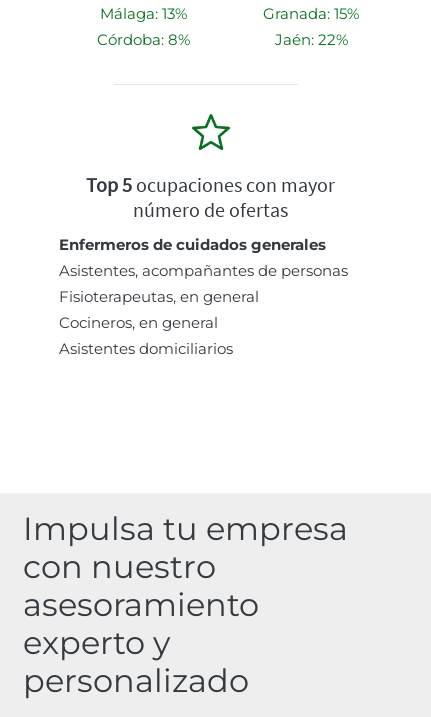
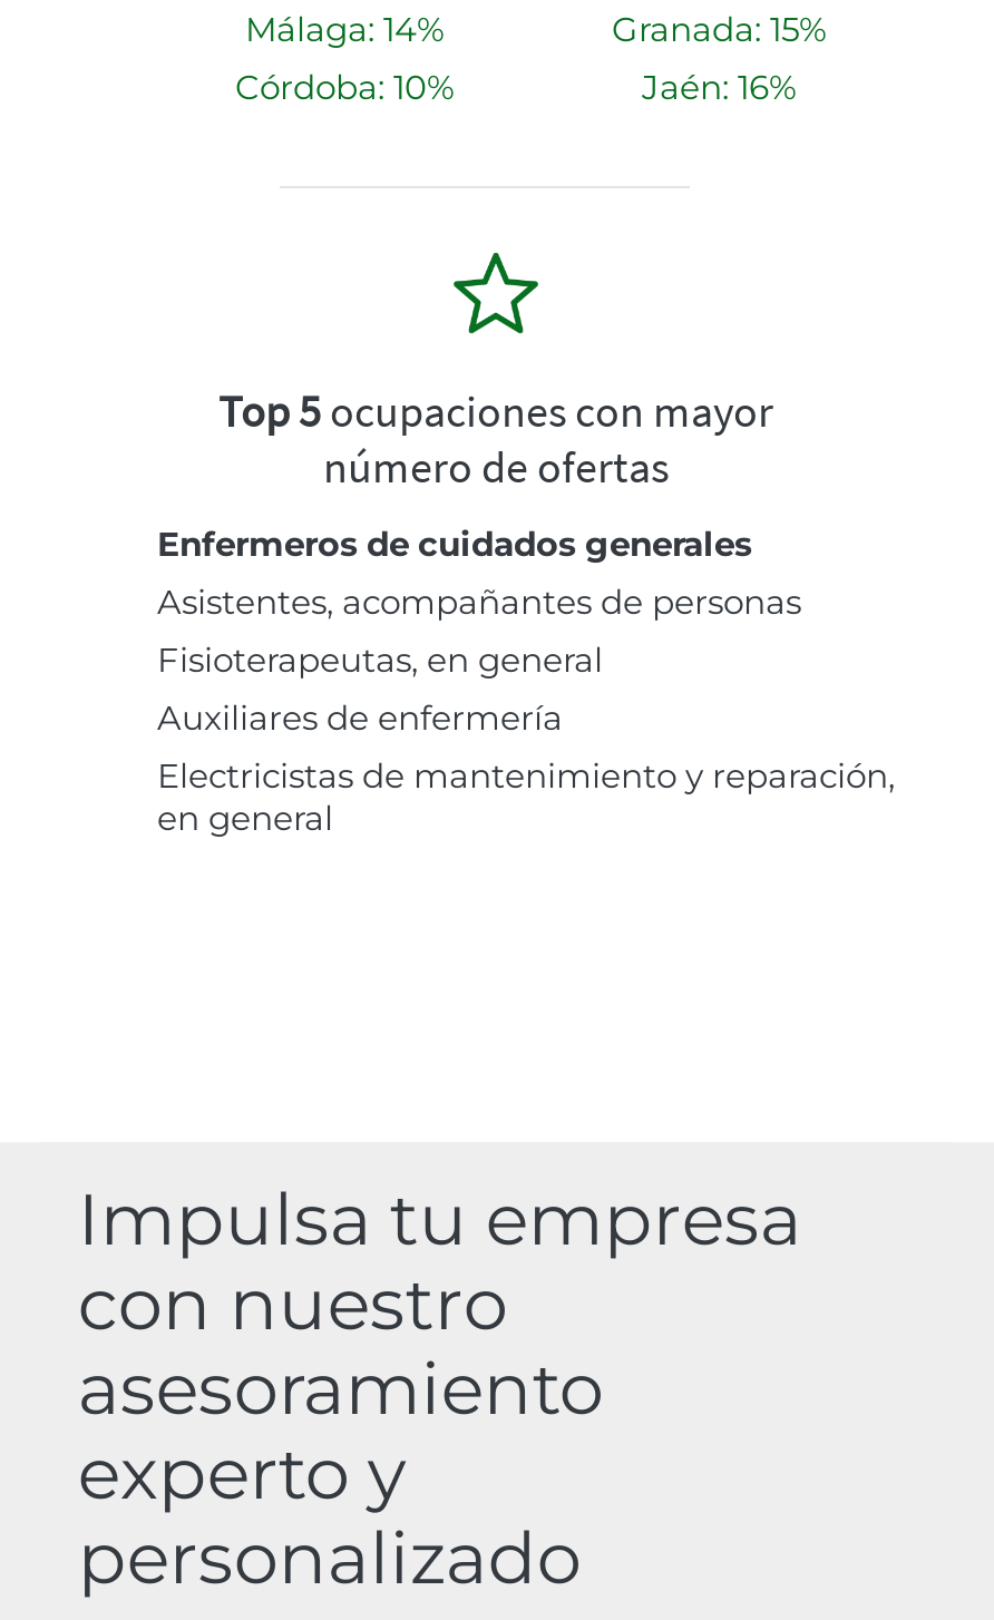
- Málaga: 13%
+ Málaga: 14%

- Córdoba: 8%
+ Córdoba: 10%

- Jaén: 22%
+ Jaén: 16%

- Cocineros, en general
- Asistentes domiciliarios
+ Auxiliares de enfermería
+ Electricistas de mantenimiento y reparación,
+ en general
